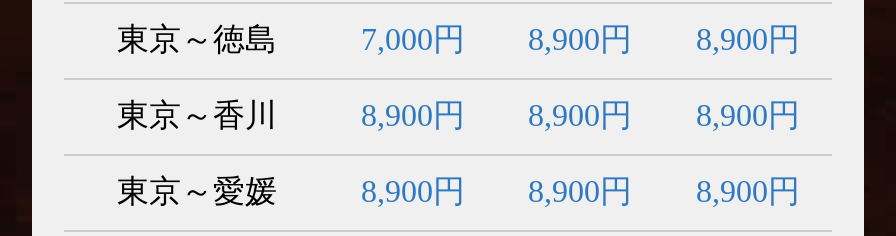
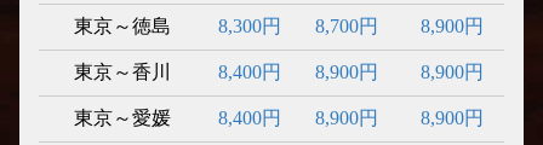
- 7,000円
+ 8,300円

- 8,900円
+ 8,700円

- 8,900円
+ 8,400円

- 8,900円
+ 8,400円
